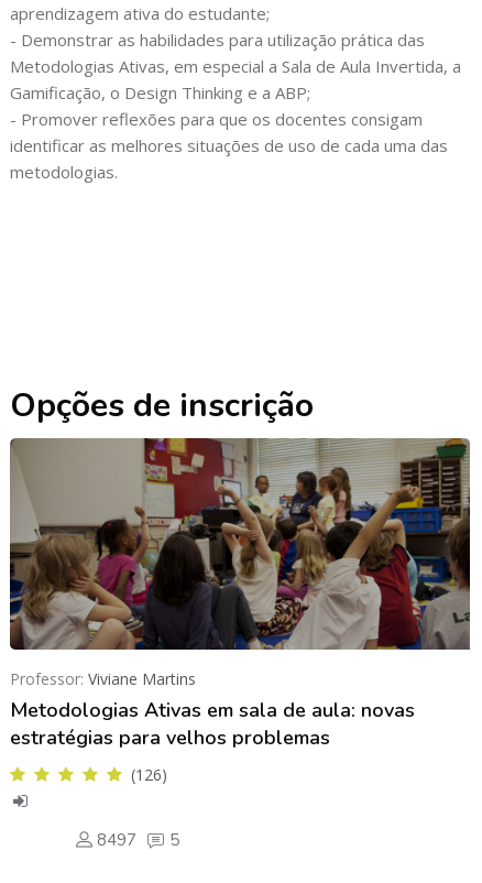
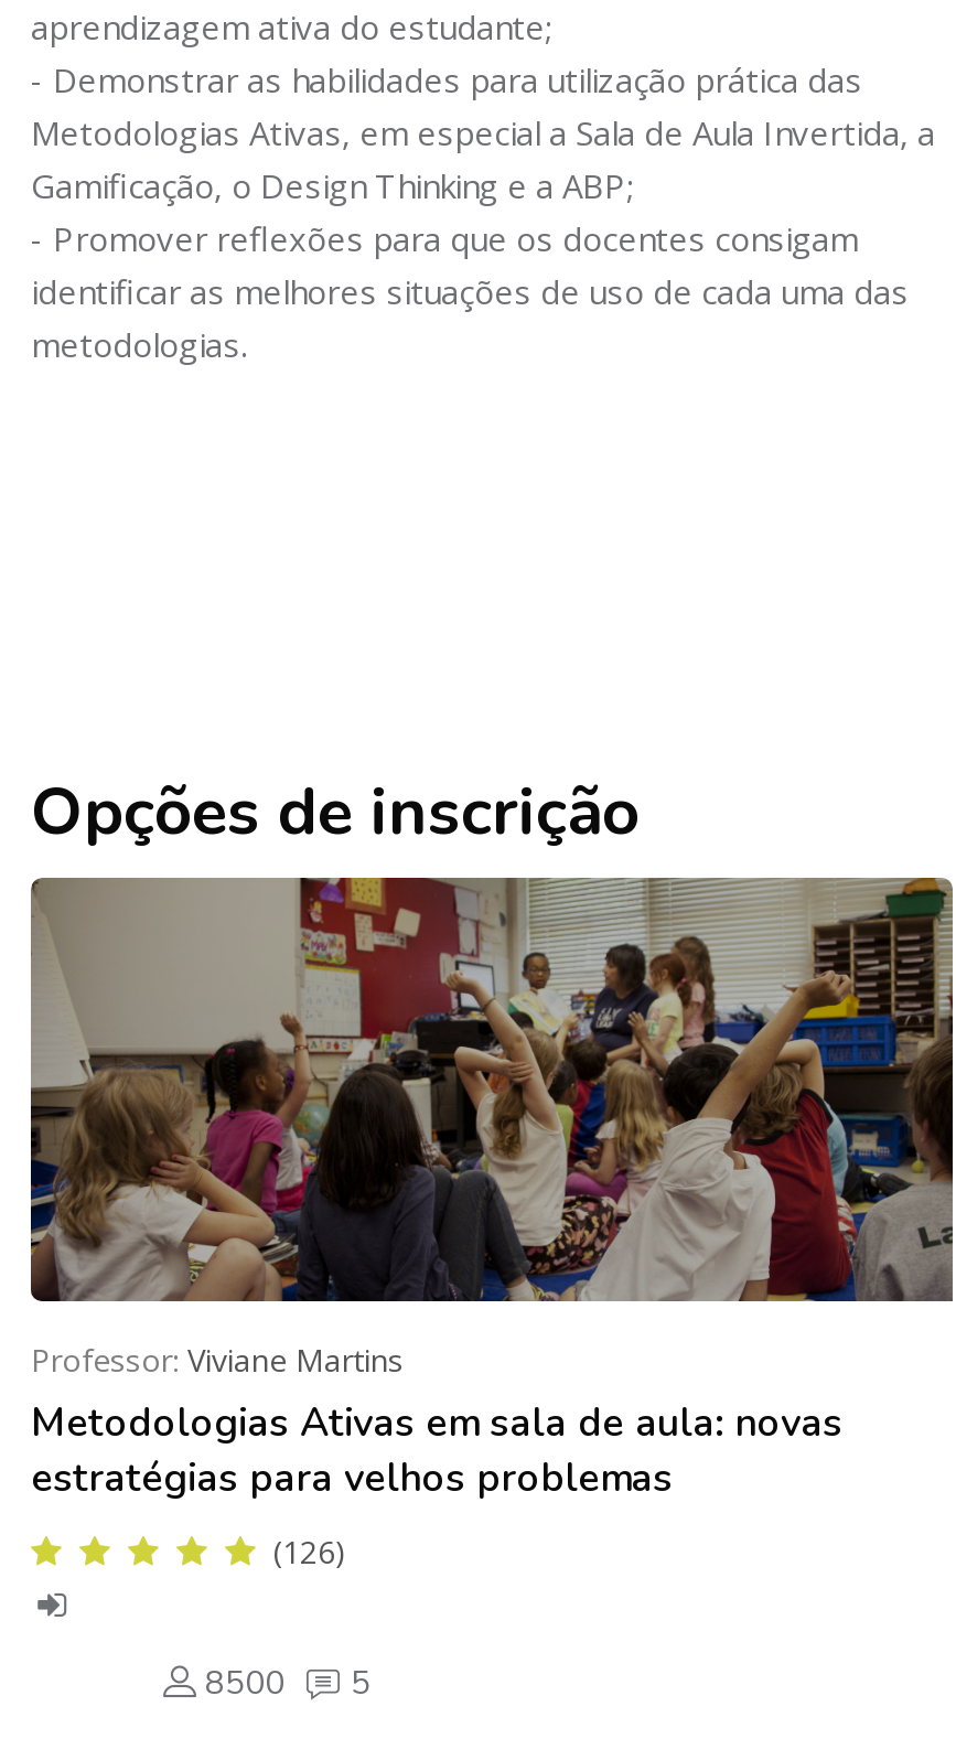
- 8497 5
+ 8500 5
